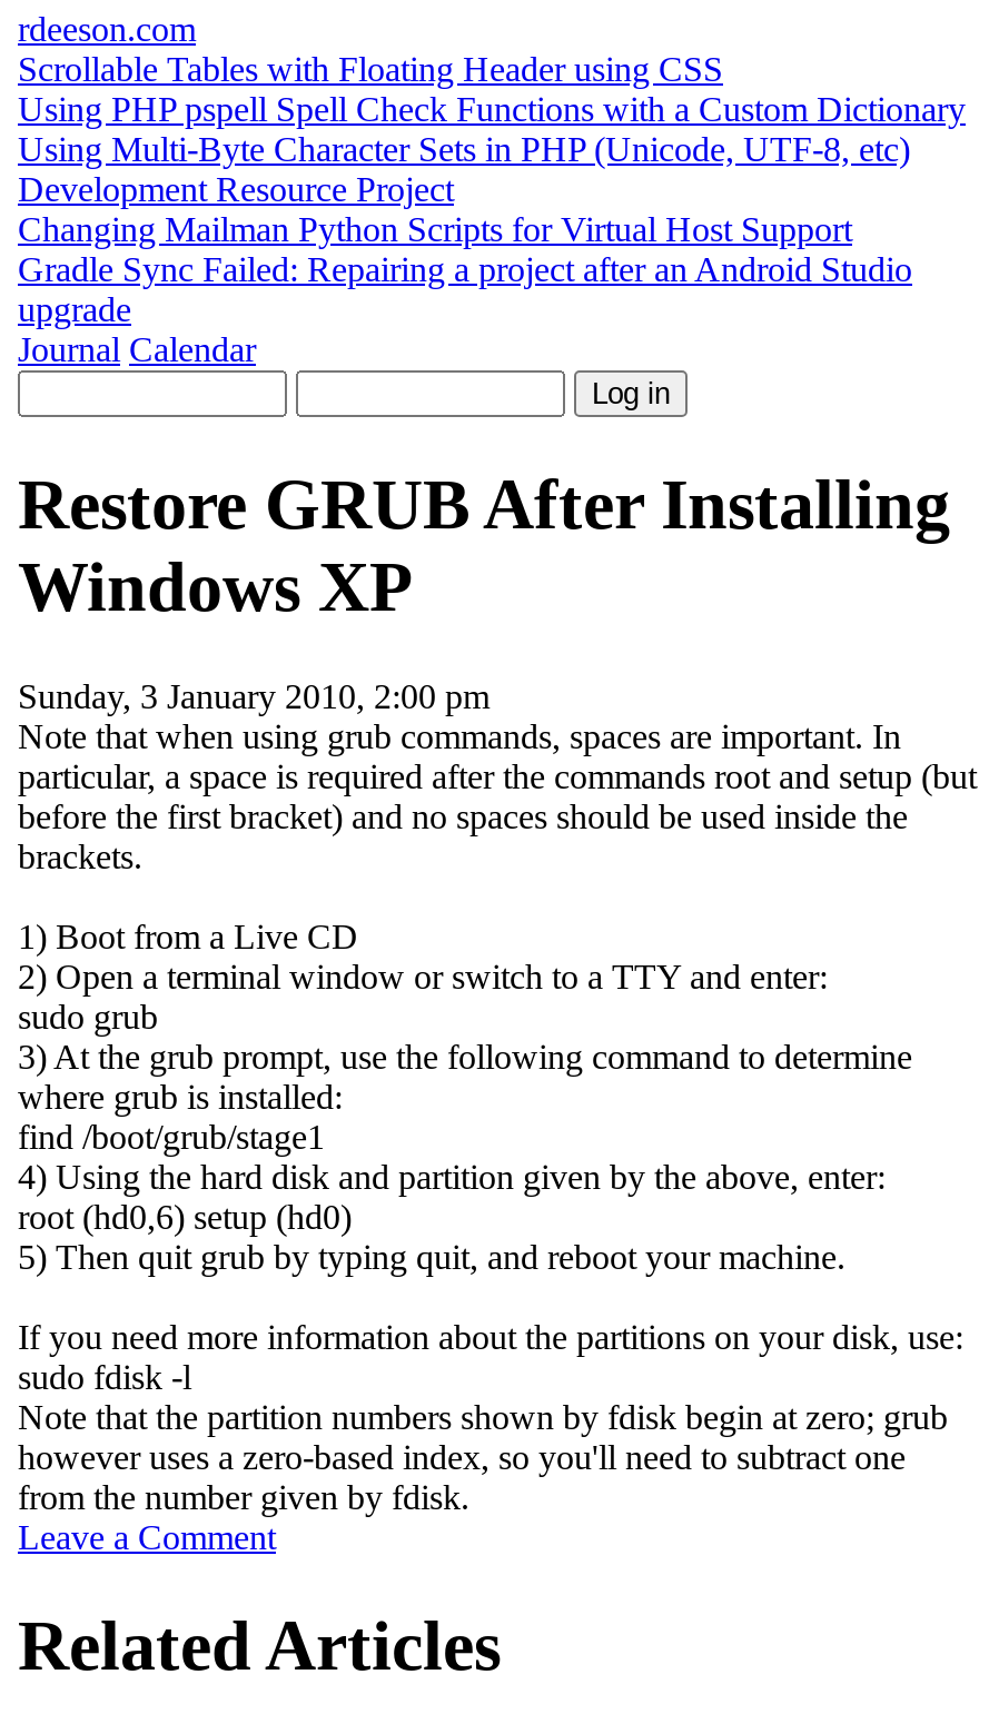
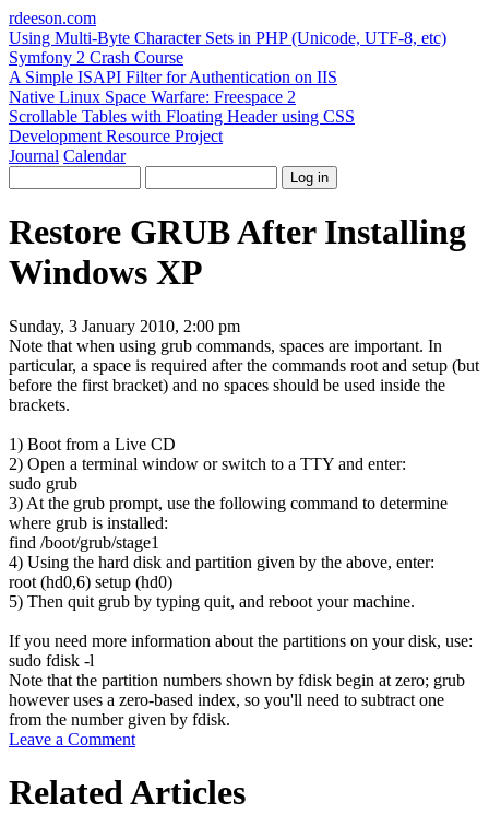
moved down: Scrollable Tables with Floating Header using CSS

- Using PHP pspell Spell Check Functions with a Custom Dictionary

moved up: Using Multi-Byte Character Sets in PHP (Unicode, UTF-8, etc)

+ Symfony 2 Crash Course
+ A Simple ISAPI Filter for Authentication on IIS
+ Native Linux Space Warfare: Freespace 2

moved down: Development Resource Project

- Changing Mailman Python Scripts for Virtual Host Support
- Gradle Sync Failed: Repairing a project after an Android Studio
- upgrade
